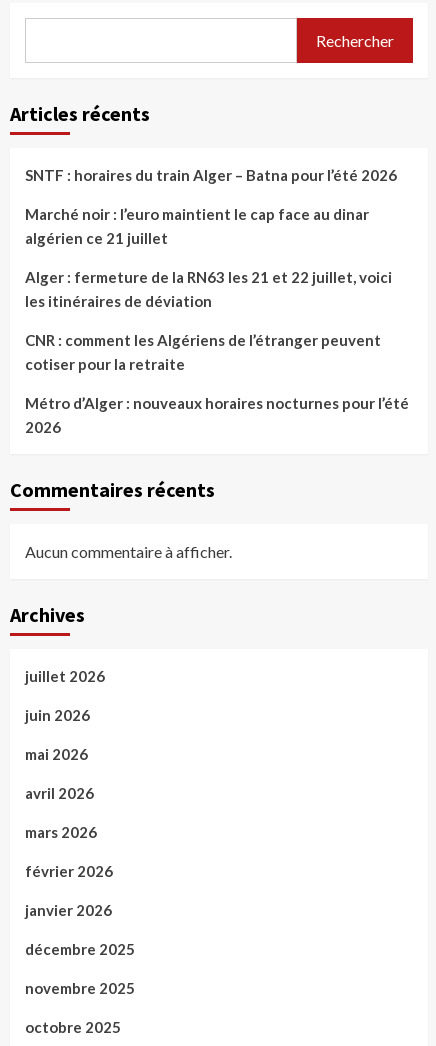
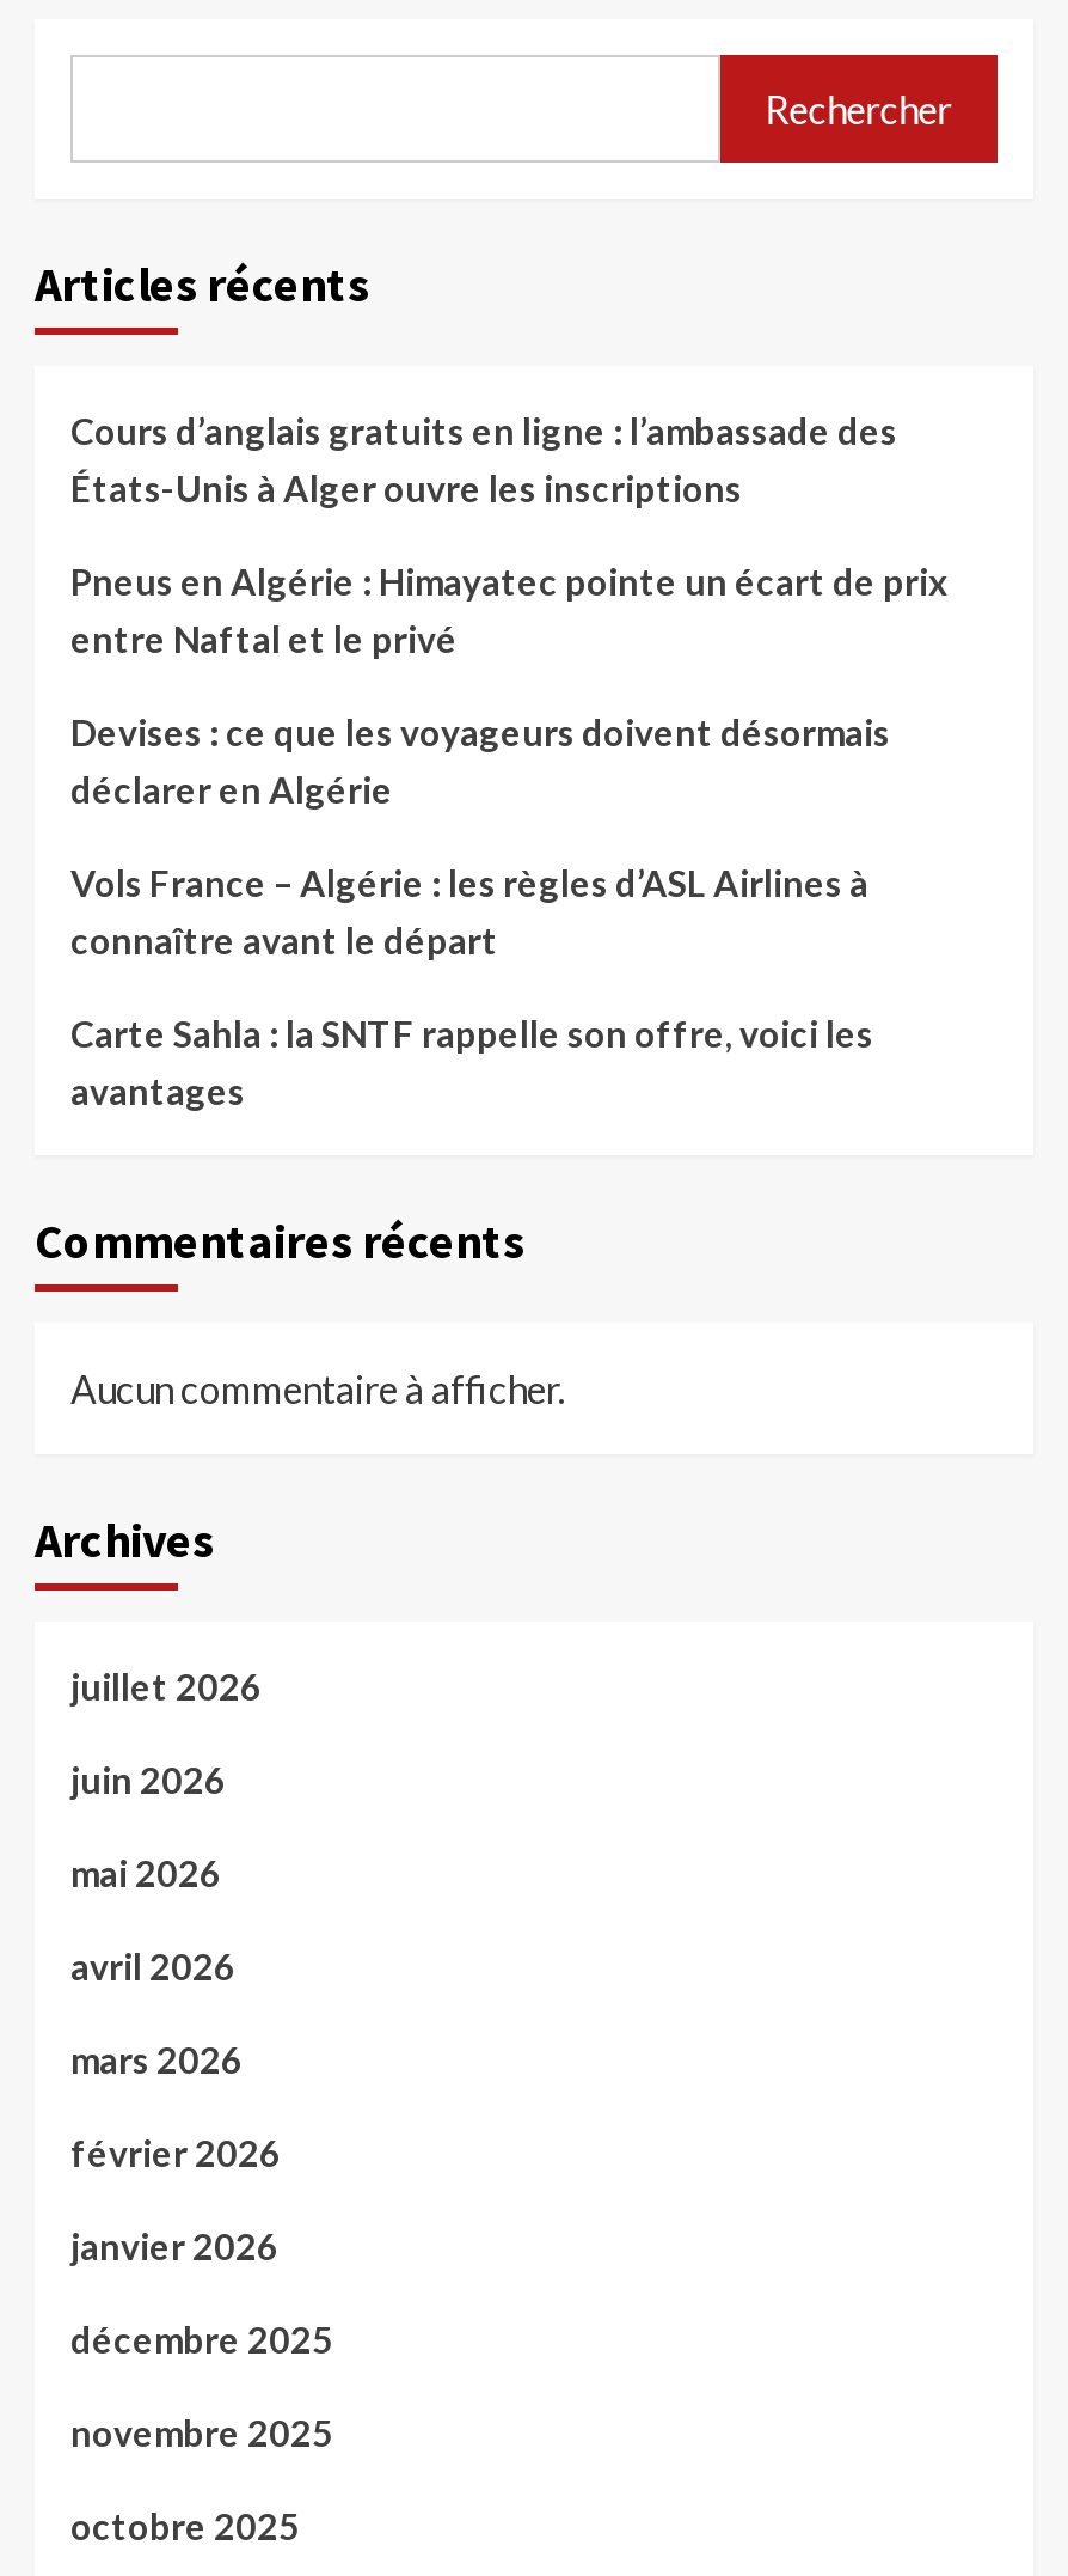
- SNTF : horaires du train Alger – Batna pour l’été 2026
+ Cours d’anglais gratuits en ligne : l’ambassade des
+ États-Unis à Alger ouvre les inscriptions

- Marché noir : l’euro maintient le cap face au dinar
- algérien ce 21 juillet
+ Pneus en Algérie : Himayatec pointe un écart de prix
+ entre Naftal et le privé

- Alger : fermeture de la RN63 les 21 et 22 juillet, voici
- les itinéraires de déviation
+ Devises : ce que les voyageurs doivent désormais
+ déclarer en Algérie

- CNR : comment les Algériens de l’étranger peuvent
- cotiser pour la retraite
+ Vols France – Algérie : les règles d’ASL Airlines à
+ connaître avant le départ

- Métro d’Alger : nouveaux horaires nocturnes pour l’été
- 2026
+ Carte Sahla : la SNTF rappelle son offre, voici les
+ avantages
